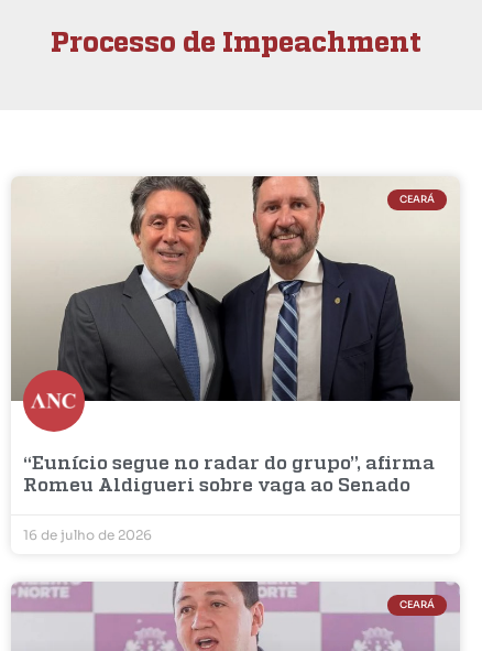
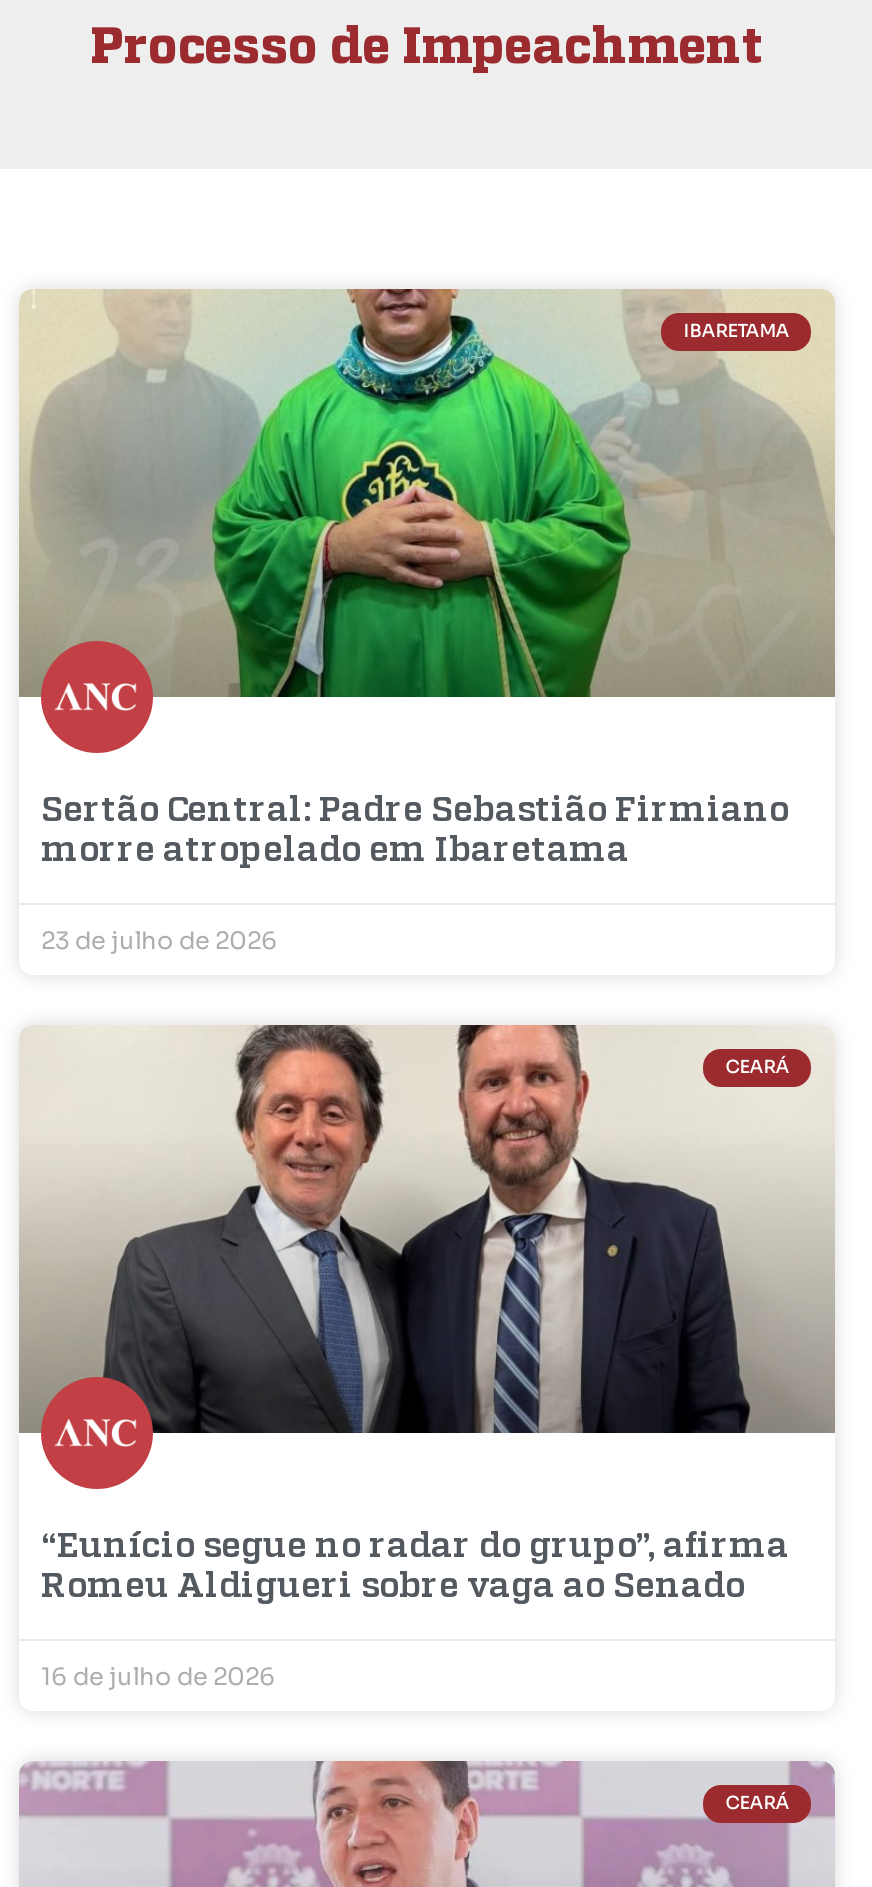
+ [image]
+ IBARETAMA

+ Sertão Central: Padre Sebastião Firmiano
+ morre atropelado em Ibaretama
+ 23 de julho de 2026
